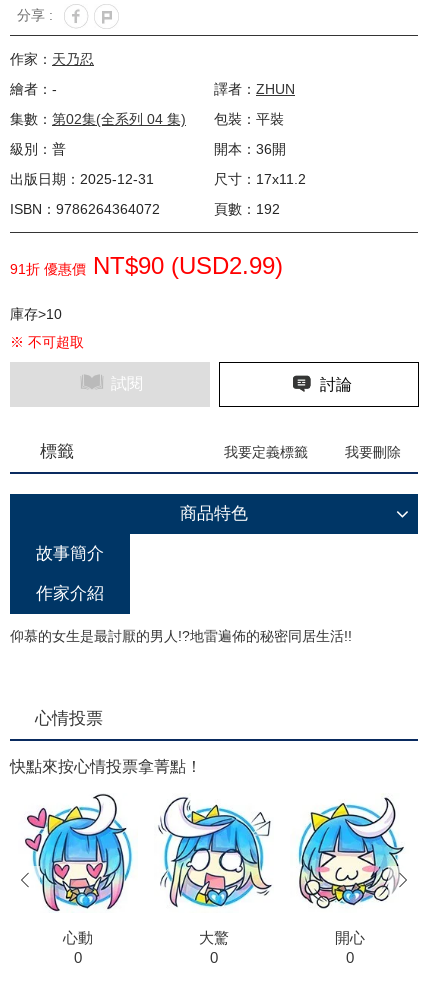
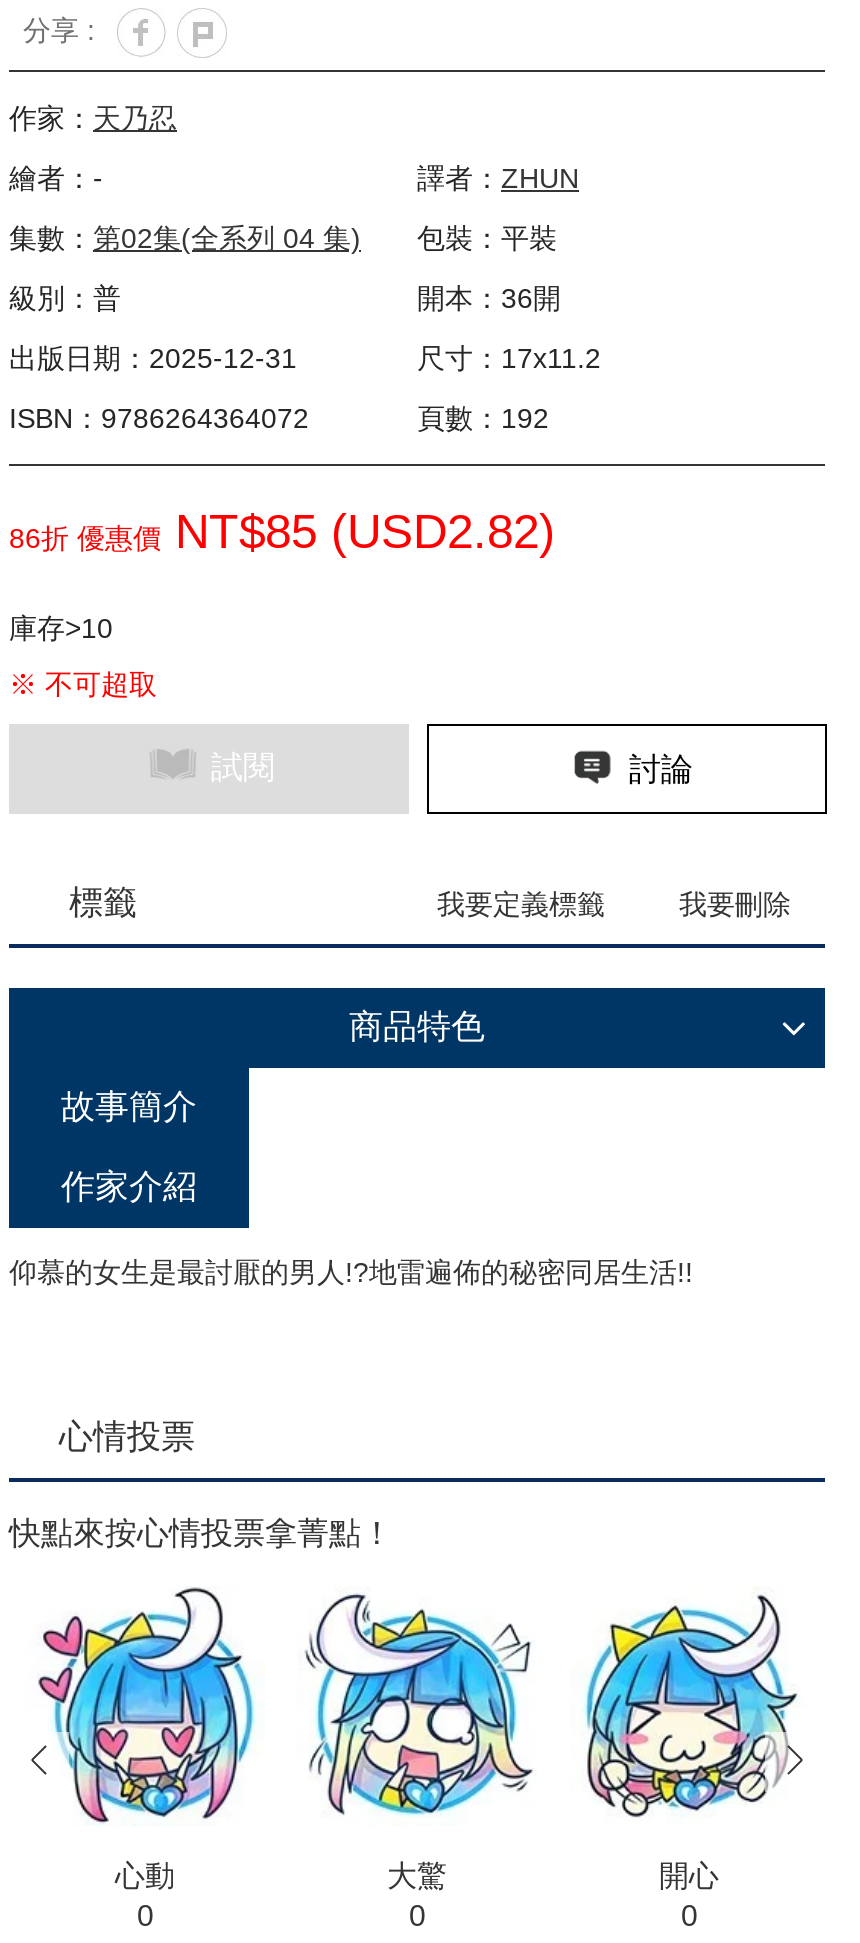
- 91折 優惠價NT$90 (USD2.99)
+ 86折 優惠價NT$85 (USD2.82)
